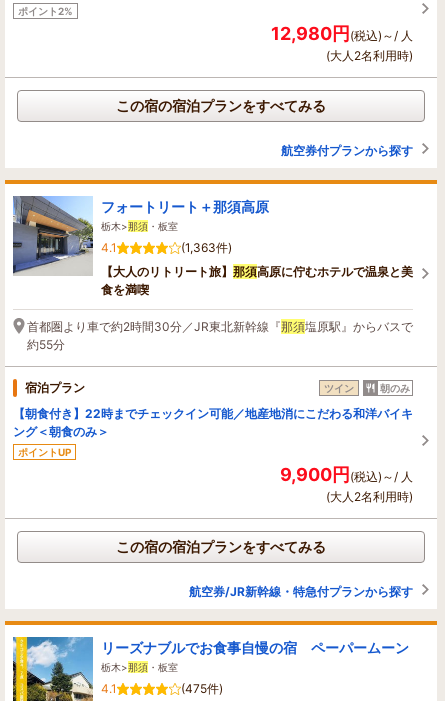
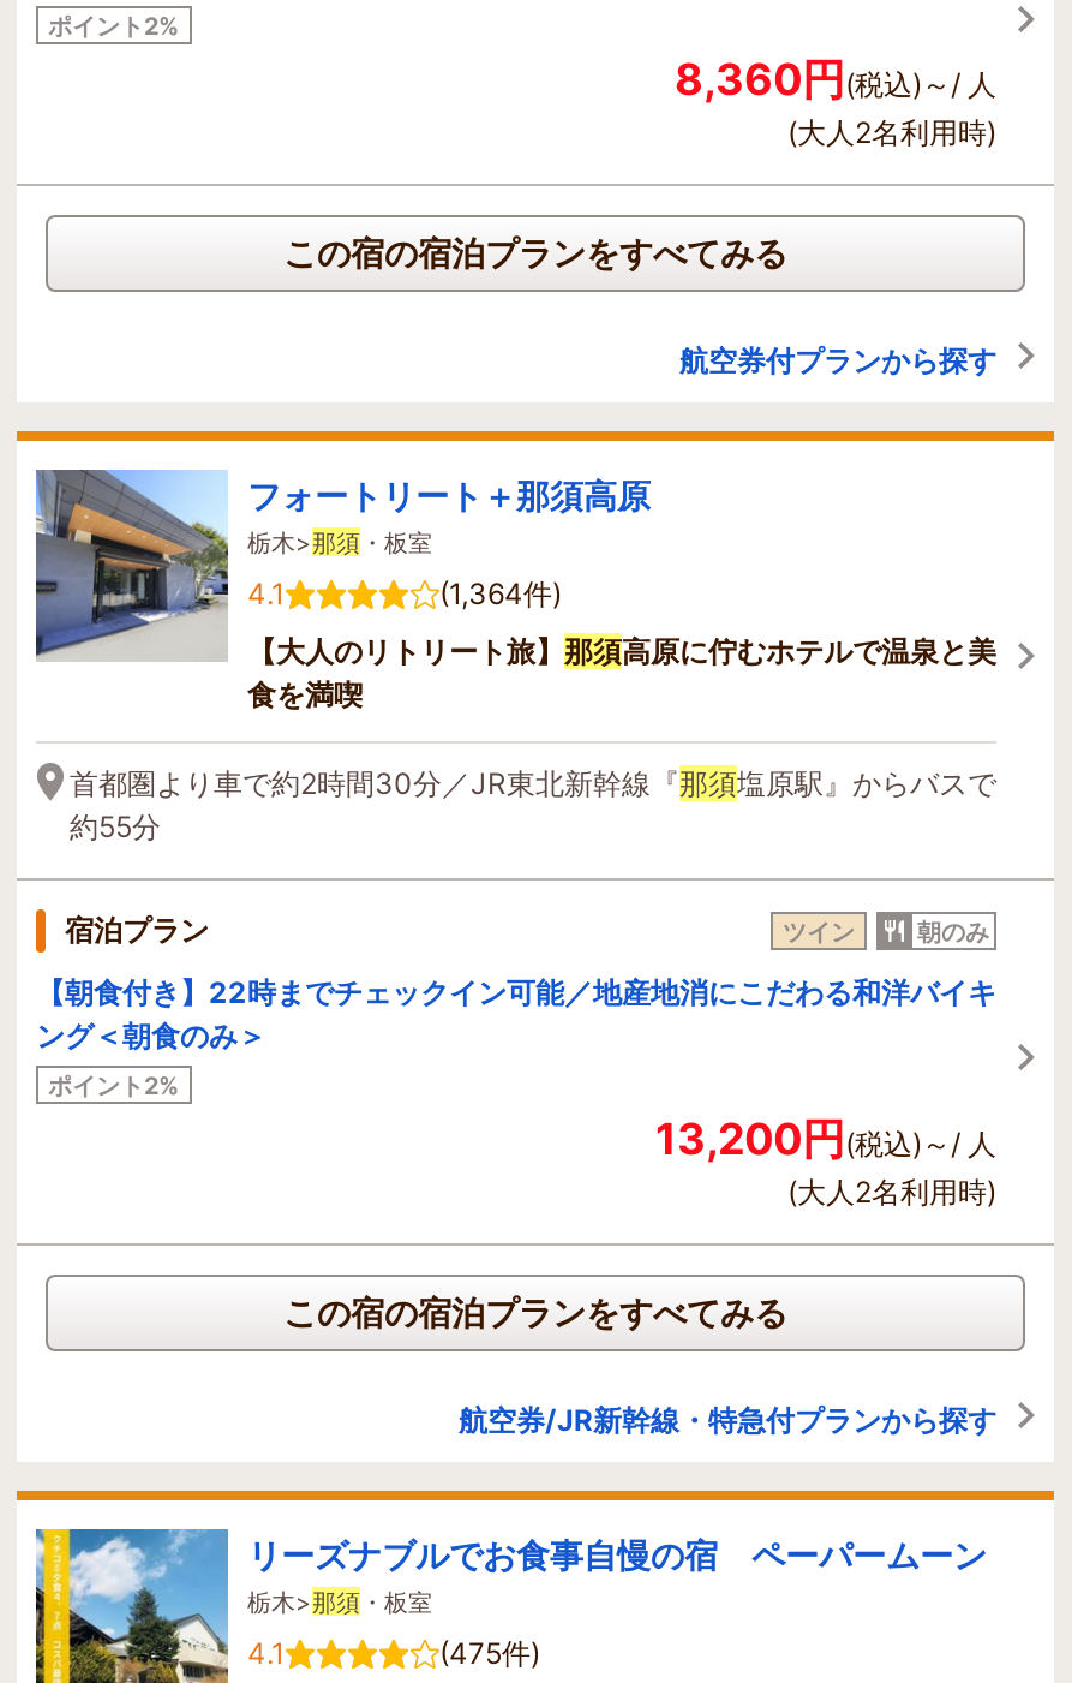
- 12,980円(税込)～/ 人
+ 8,360円(税込)～/ 人

- (1,363件)
+ (1,364件)

- ポイントUP
+ ポイント2%

- 9,900円(税込)～/ 人
+ 13,200円(税込)～/ 人
